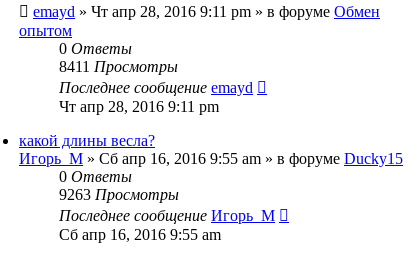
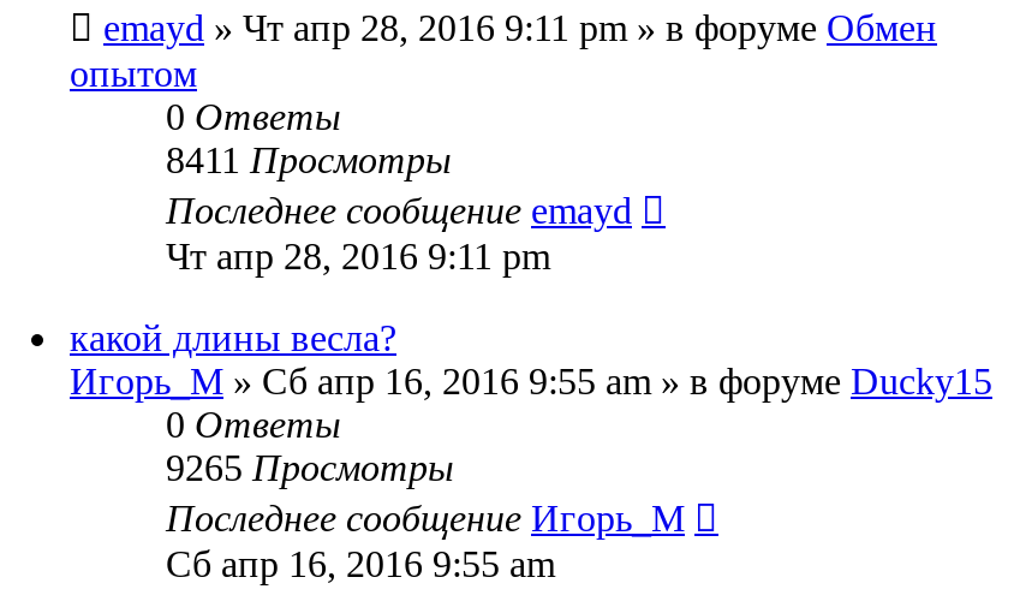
- 9263 Просмотры
+ 9265 Просмотры
